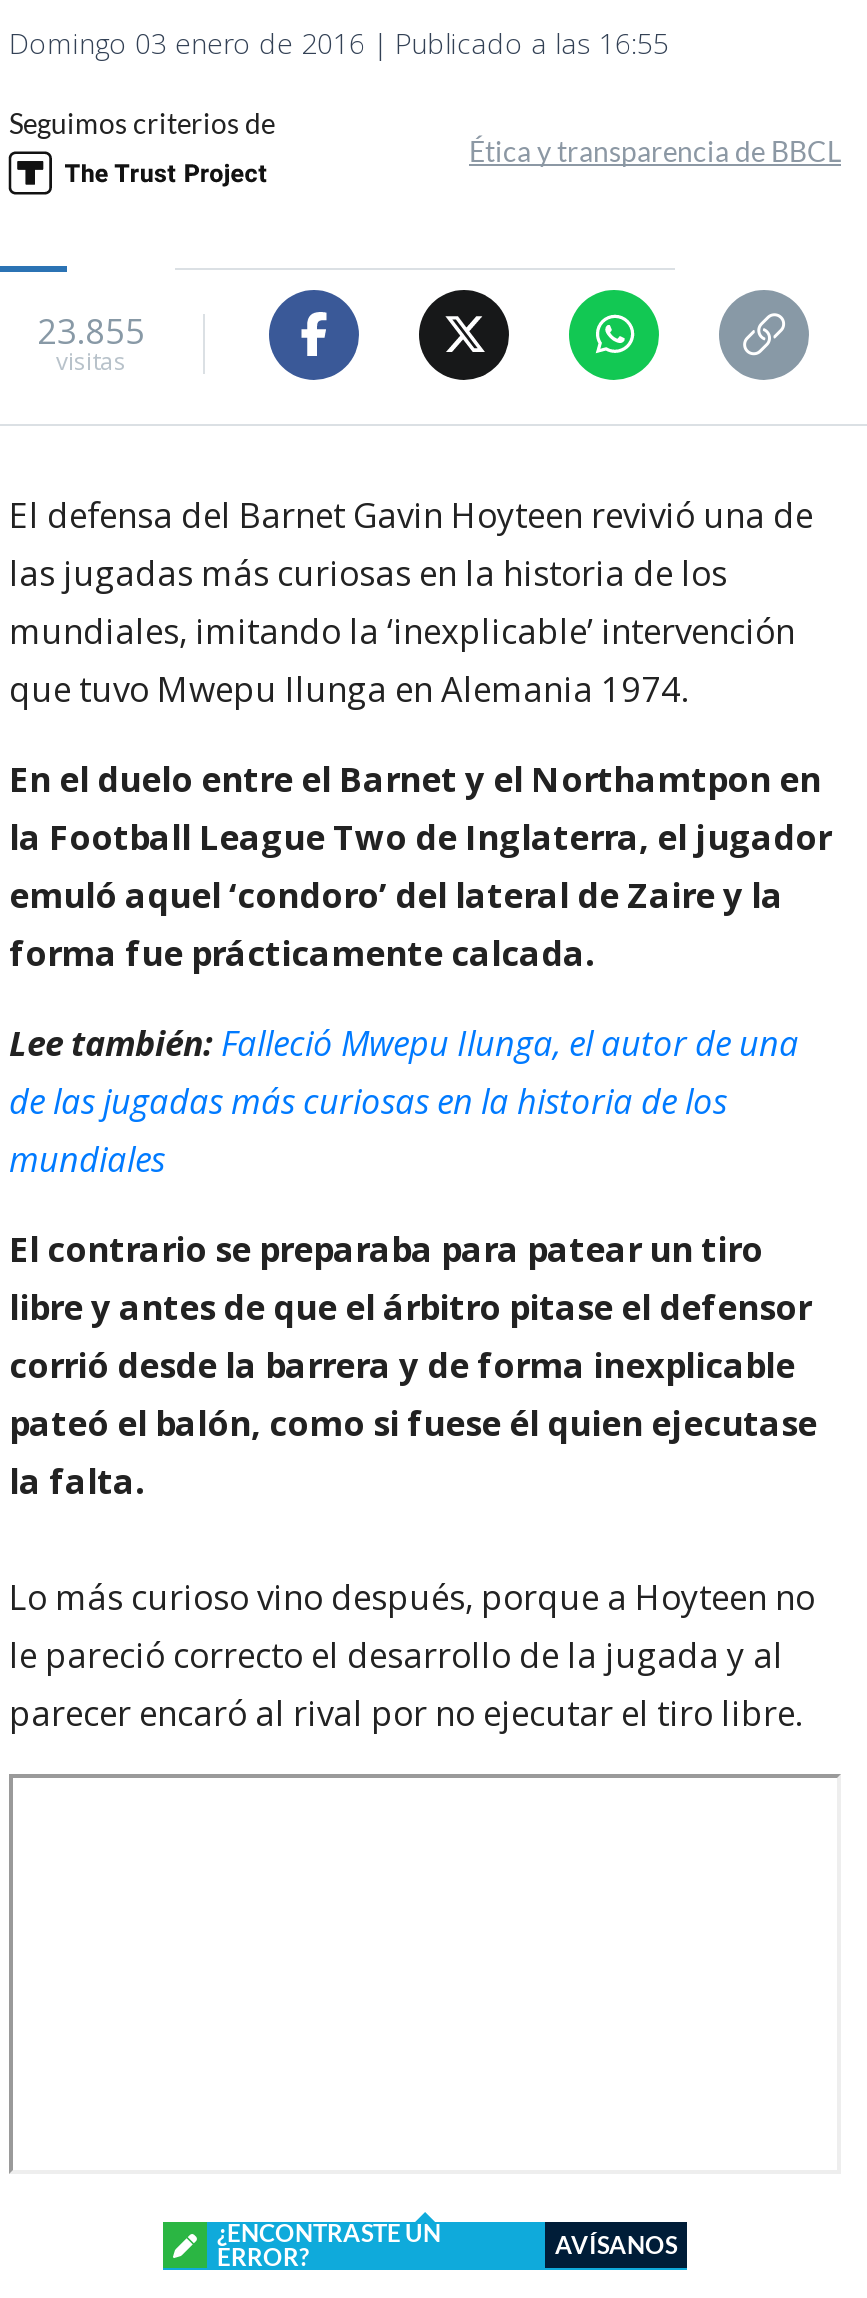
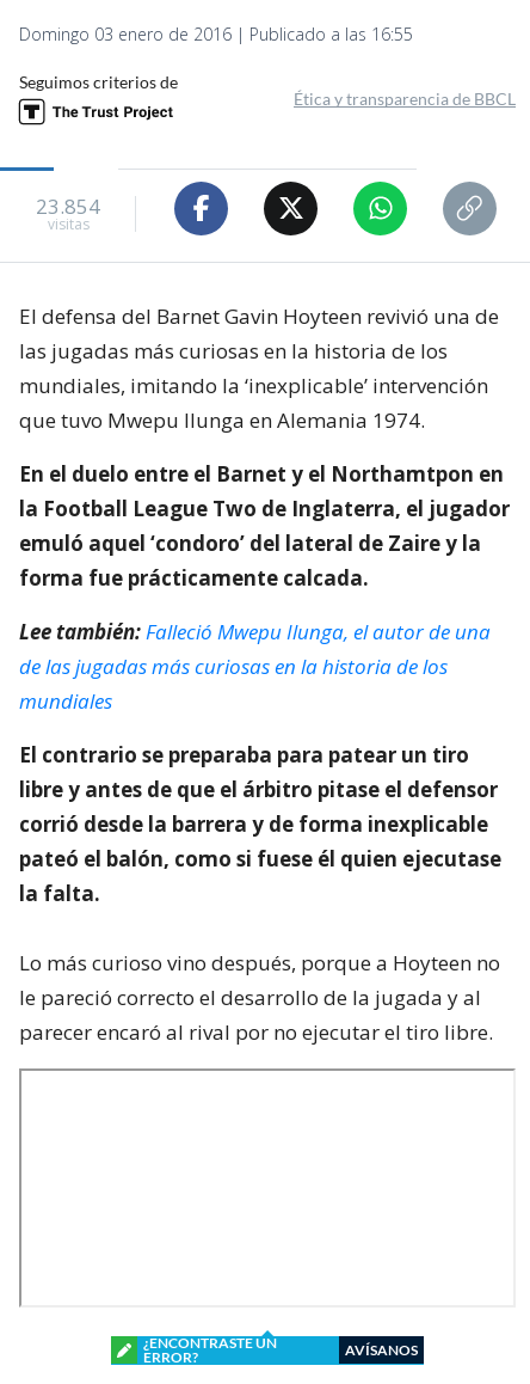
- 23.855
+ 23.854
